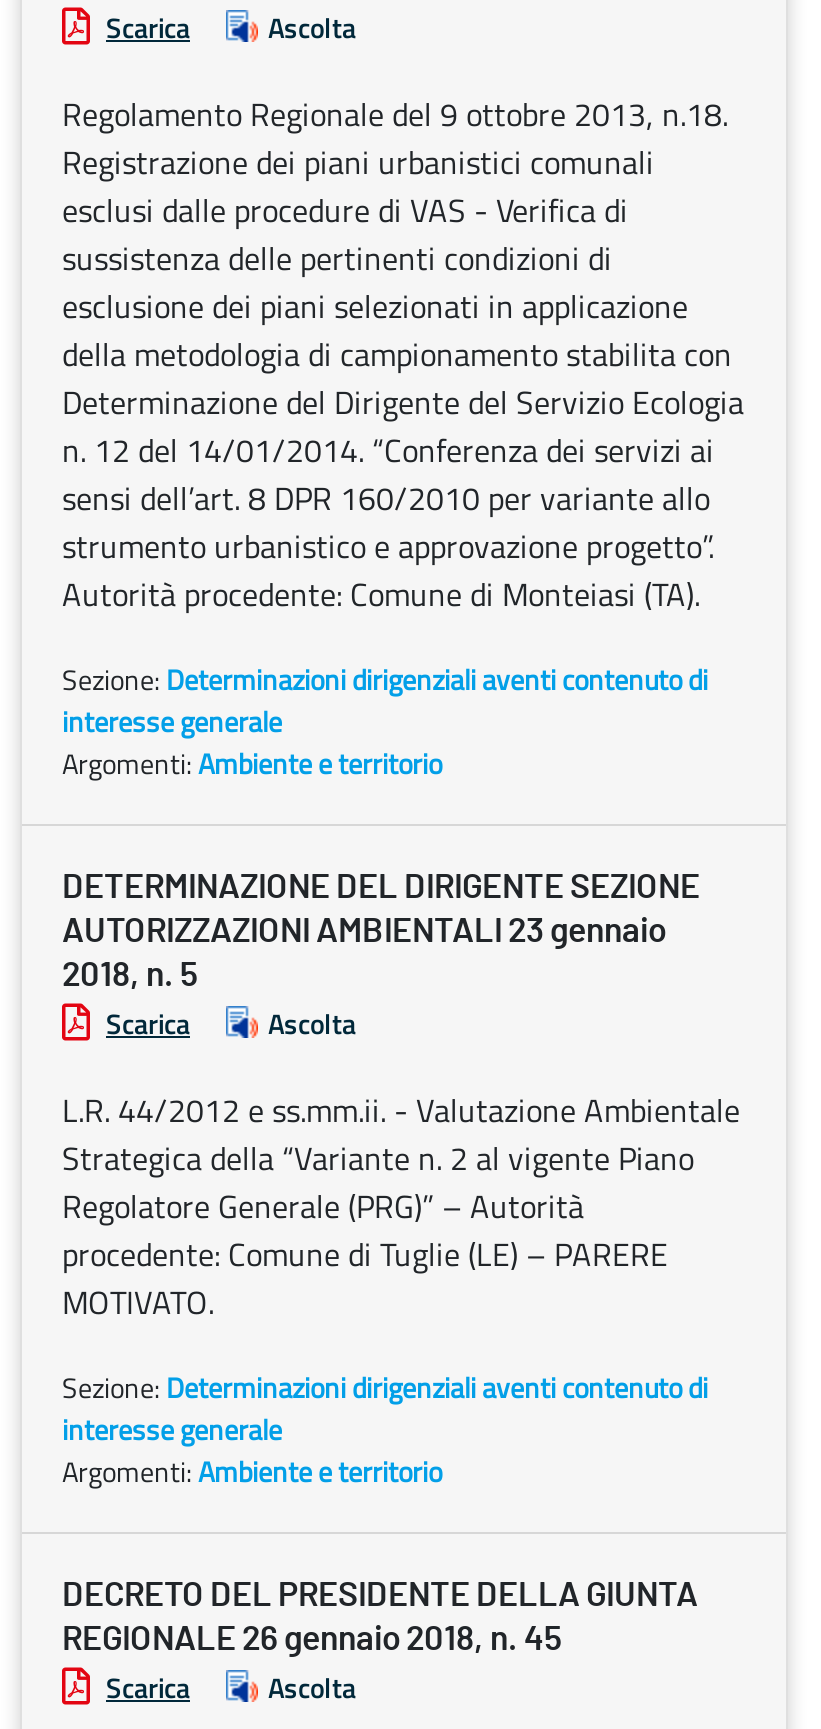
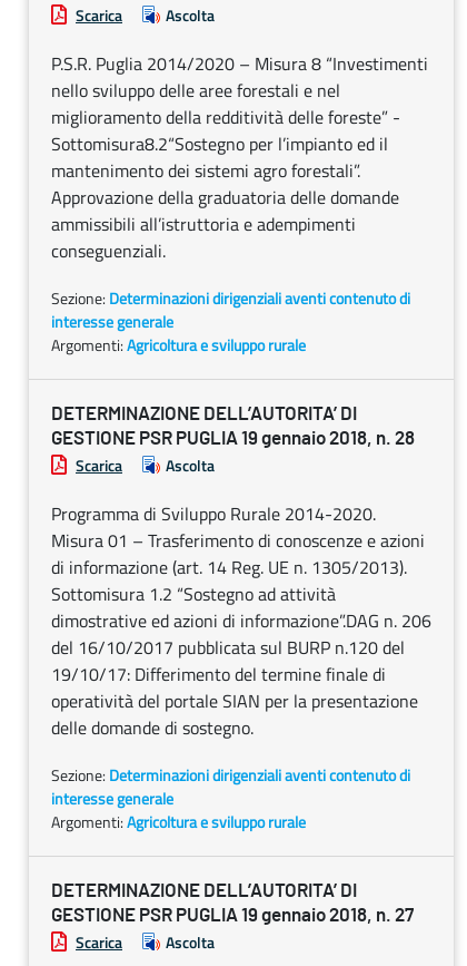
- Regolamento Regionale del 9 ottobre 2013, n.18.
- Registrazione dei piani urbanistici comunali
- esclusi dalle procedure di VAS - Verifica di
- sussistenza delle pertinenti condizioni di
- esclusione dei piani selezionati in applicazione
- della metodologia di campionamento stabilita con
- Determinazione del Dirigente del Servizio Ecologia
- n. 12 del 14/01/2014. “Conferenza dei servizi ai
- sensi dell’art. 8 DPR 160/2010 per variante allo
- strumento urbanistico e approvazione progetto”.
- Autorità procedente: Comune di Monteiasi (TA).
+ P.S.R. Puglia 2014/2020 – Misura 8 “Investimenti
+ nello sviluppo delle aree forestali e nel
+ miglioramento della redditività delle foreste” -
+ Sottomisura8.2“Sostegno per l’impianto ed il
+ mantenimento dei sistemi agro forestali”.
+ Approvazione della graduatoria delle domande
+ ammissibili all’istruttoria e adempimenti
+ conseguenziali.

moved up: Sezione: Determinazioni dirigenziali aventi contenuto di | interesse generale

- Argomenti: Ambiente e territorio
+ Argomenti: Agricoltura e sviluppo rurale

- DETERMINAZIONE DEL DIRIGENTE SEZIONE
- AUTORIZZAZIONI AMBIENTALI 23 gennaio
- 2018, n. 5
+ DETERMINAZIONE DELL’AUTORITA’ DI
+ GESTIONE PSR PUGLIA 19 gennaio 2018, n. 28

moved up: Scarica | Ascolta

- L.R. 44/2012 e ss.mm.ii. - Valutazione Ambientale
- Strategica della “Variante n. 2 al vigente Piano
- Regolatore Generale (PRG)” – Autorità
- procedente: Comune di Tuglie (LE) – PARERE
- MOTIVATO.
+ Programma di Sviluppo Rurale 2014-2020.
+ Misura 01 – Trasferimento di conoscenze e azioni
+ di informazione (art. 14 Reg. UE n. 1305/2013).
+ Sottomisura 1.2 “Sostegno ad attività
+ dimostrative ed azioni di informazione”.DAG n. 206
+ del 16/10/2017 pubblicata sul BURP n.120 del
+ 19/10/17: Differimento del termine finale di
+ operatività del portale SIAN per la presentazione
+ delle domande di sostegno.

- Argomenti: Ambiente e territorio
+ Argomenti: Agricoltura e sviluppo rurale

- DECRETO DEL PRESIDENTE DELLA GIUNTA
- REGIONALE 26 gennaio 2018, n. 45
+ DETERMINAZIONE DELL’AUTORITA’ DI
+ GESTIONE PSR PUGLIA 19 gennaio 2018, n. 27
